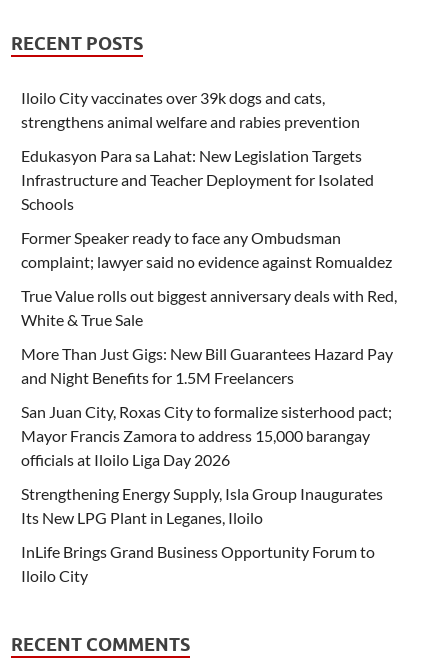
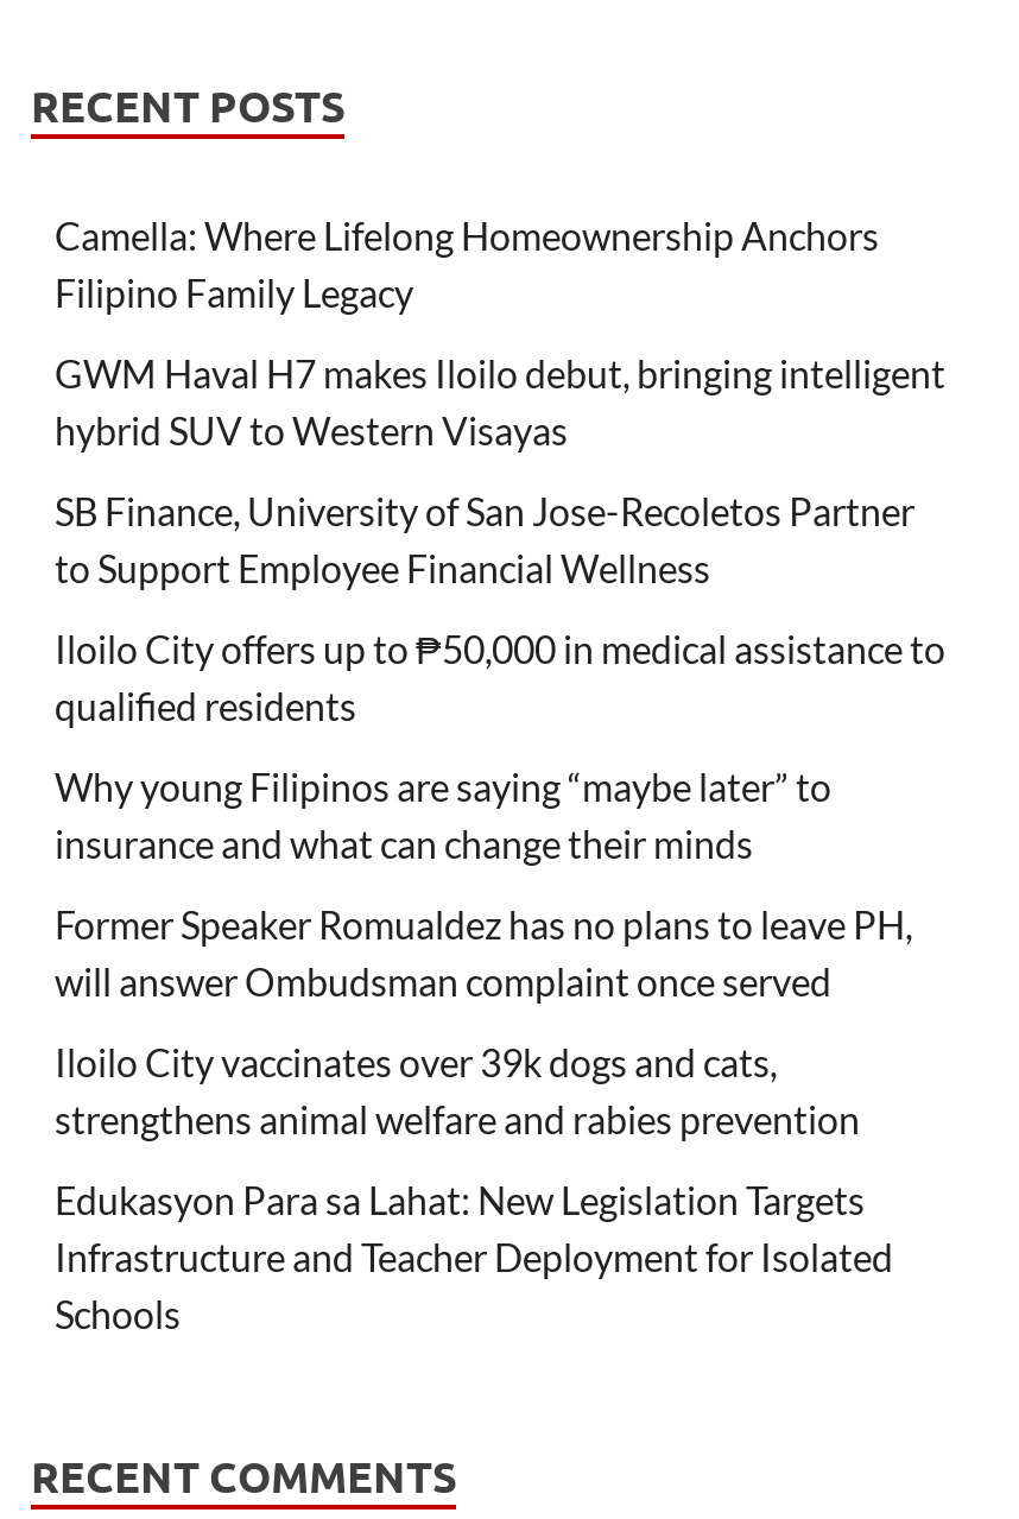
+ Camella: Where Lifelong Homeownership Anchors
+ Filipino Family Legacy
+ GWM Haval H7 makes Iloilo debut, bringing intelligent
+ hybrid SUV to Western Visayas
+ SB Finance, University of San Jose-Recoletos Partner
+ to Support Employee Financial Wellness
+ Iloilo City offers up to ₱50,000 in medical assistance to
+ qualified residents
+ Why young Filipinos are saying “maybe later” to
+ insurance and what can change their minds
+ Former Speaker Romualdez has no plans to leave PH,
+ will answer Ombudsman complaint once served

moved down: Iloilo City vaccinates over 39k dogs and cats, | strengthens animal welfare and rabies prevention | Edukasyon Para sa Lahat: New Legislation Targets | Infrastructure and Teacher Deployment for Isolated | Schools

- Former Speaker ready to face any Ombudsman
- complaint; lawyer said no evidence against Romualdez
- True Value rolls out biggest anniversary deals with Red,
- White & True Sale
- More Than Just Gigs: New Bill Guarantees Hazard Pay
- and Night Benefits for 1.5M Freelancers
- San Juan City, Roxas City to formalize sisterhood pact;
- Mayor Francis Zamora to address 15,000 barangay
- officials at Iloilo Liga Day 2026
- Strengthening Energy Supply, Isla Group Inaugurates
- Its New LPG Plant in Leganes, Iloilo
- InLife Brings Grand Business Opportunity Forum to
- Iloilo City
